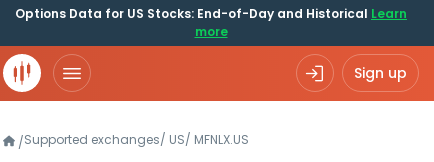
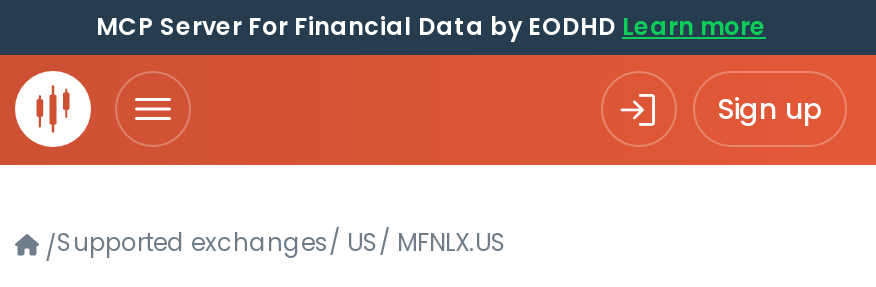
- Options Data for US Stocks: End-of-Day and Historical Learn
- more
+ MCP Server For Financial Data by EODHD Learn more
